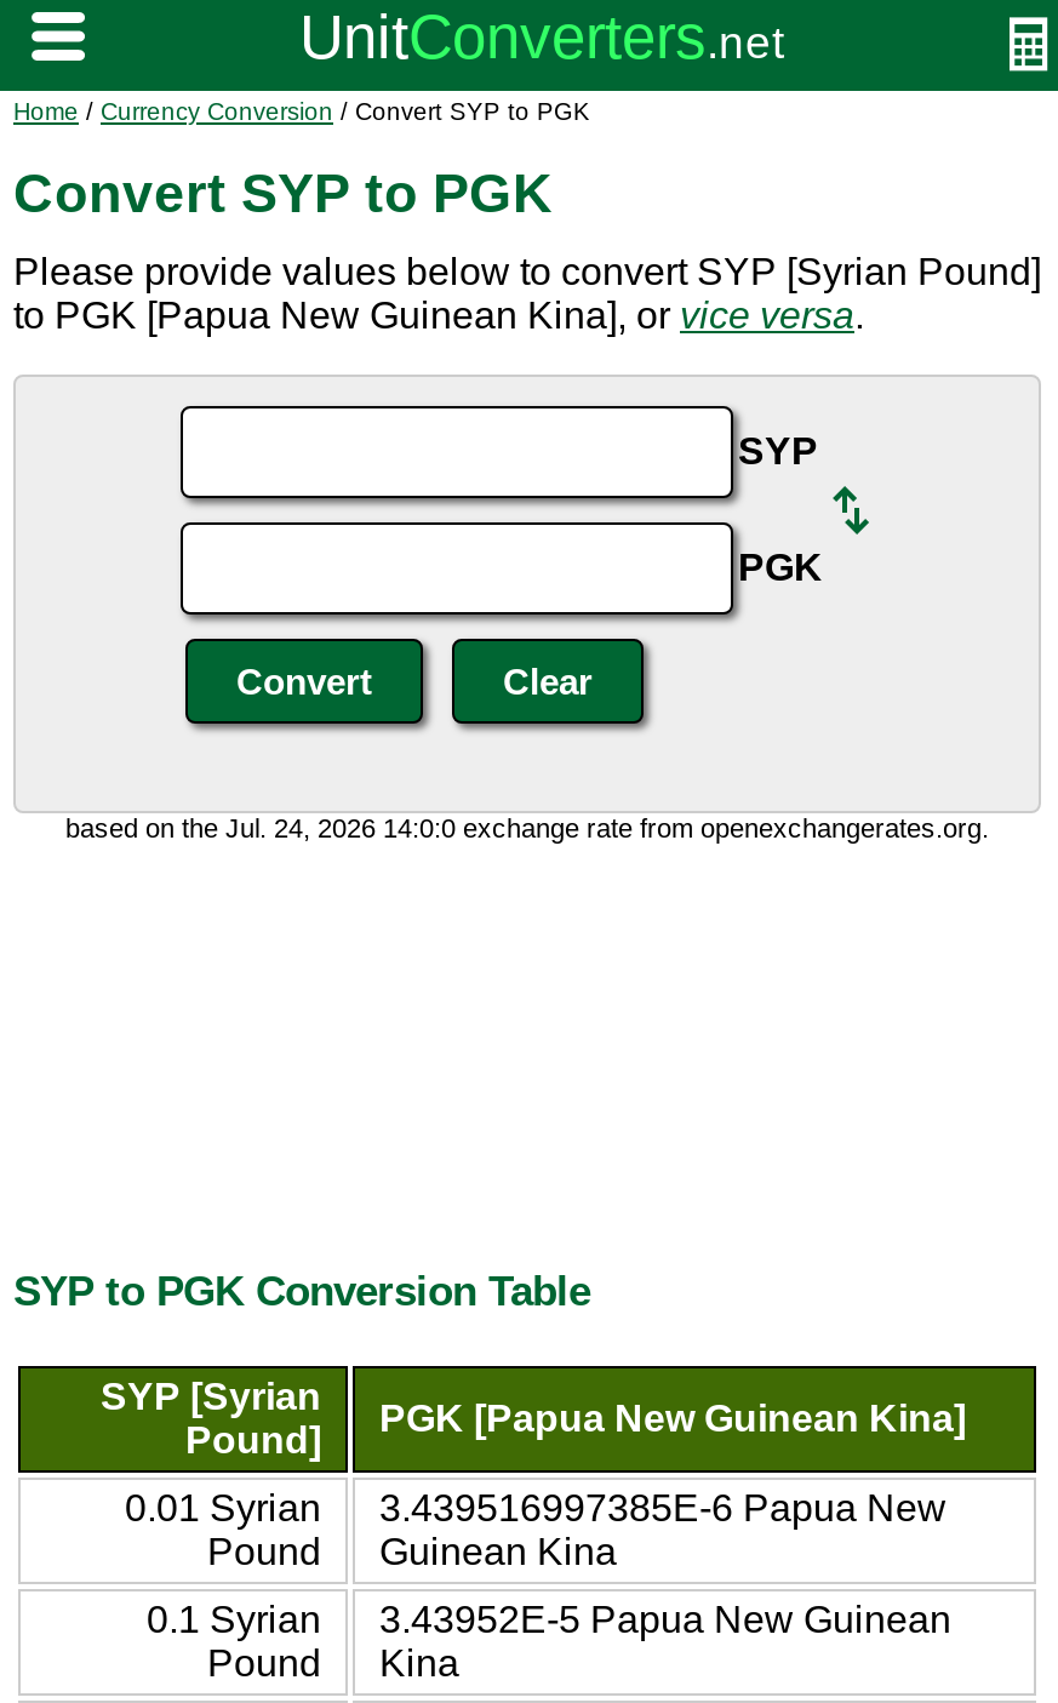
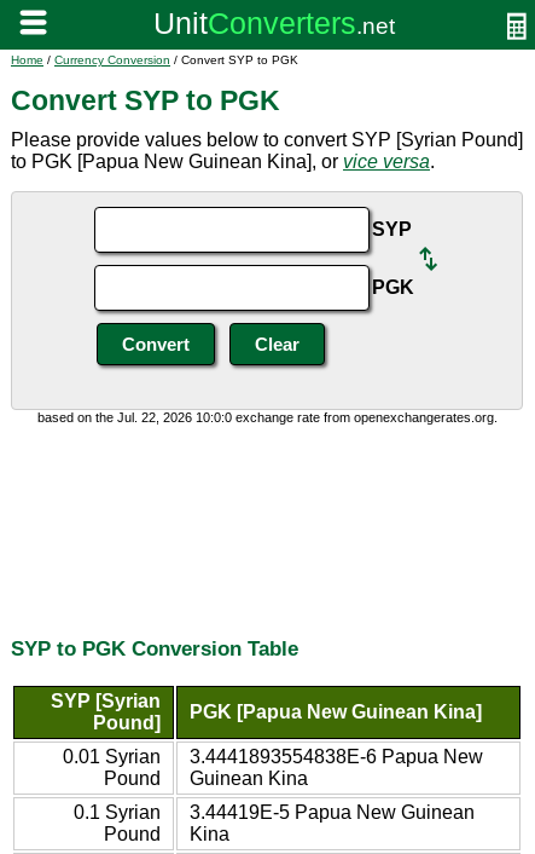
- based on the Jul. 24, 2026 14:0:0 exchange rate from openexchangerates.org.
+ based on the Jul. 22, 2026 10:0:0 exchange rate from openexchangerates.org.

- 0.01 Syrian 3.439516997385E-6 Papua New
+ 0.01 Syrian 3.4441893554838E-6 Papua New

- 3.43952E-5 Papua New Guinean
+ 3.44419E-5 Papua New Guinean
